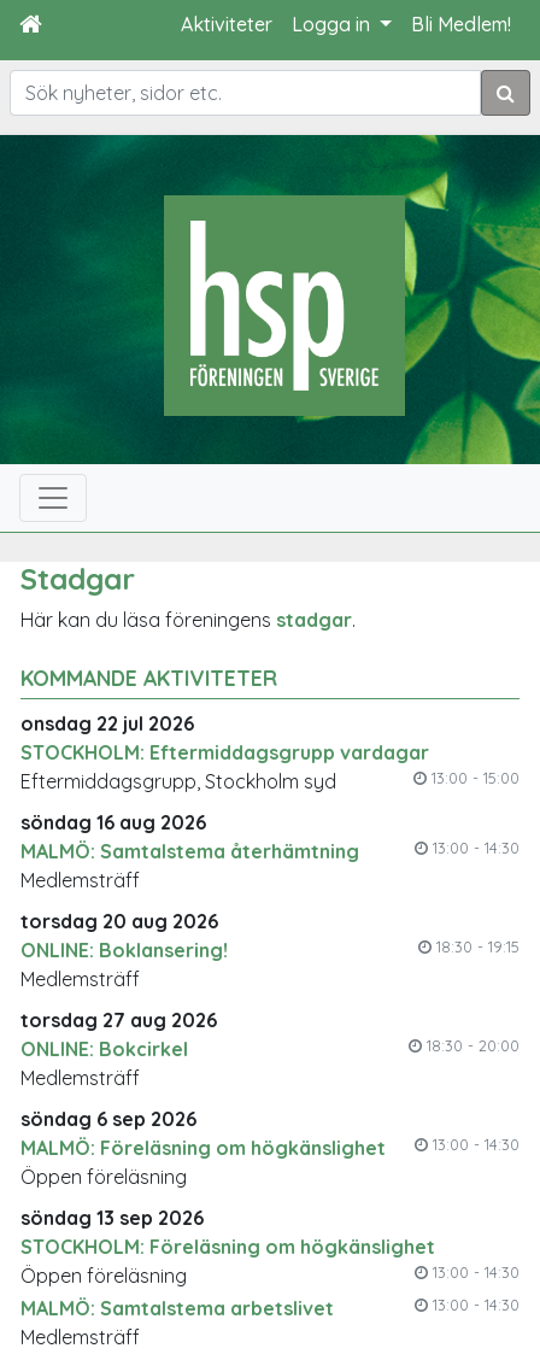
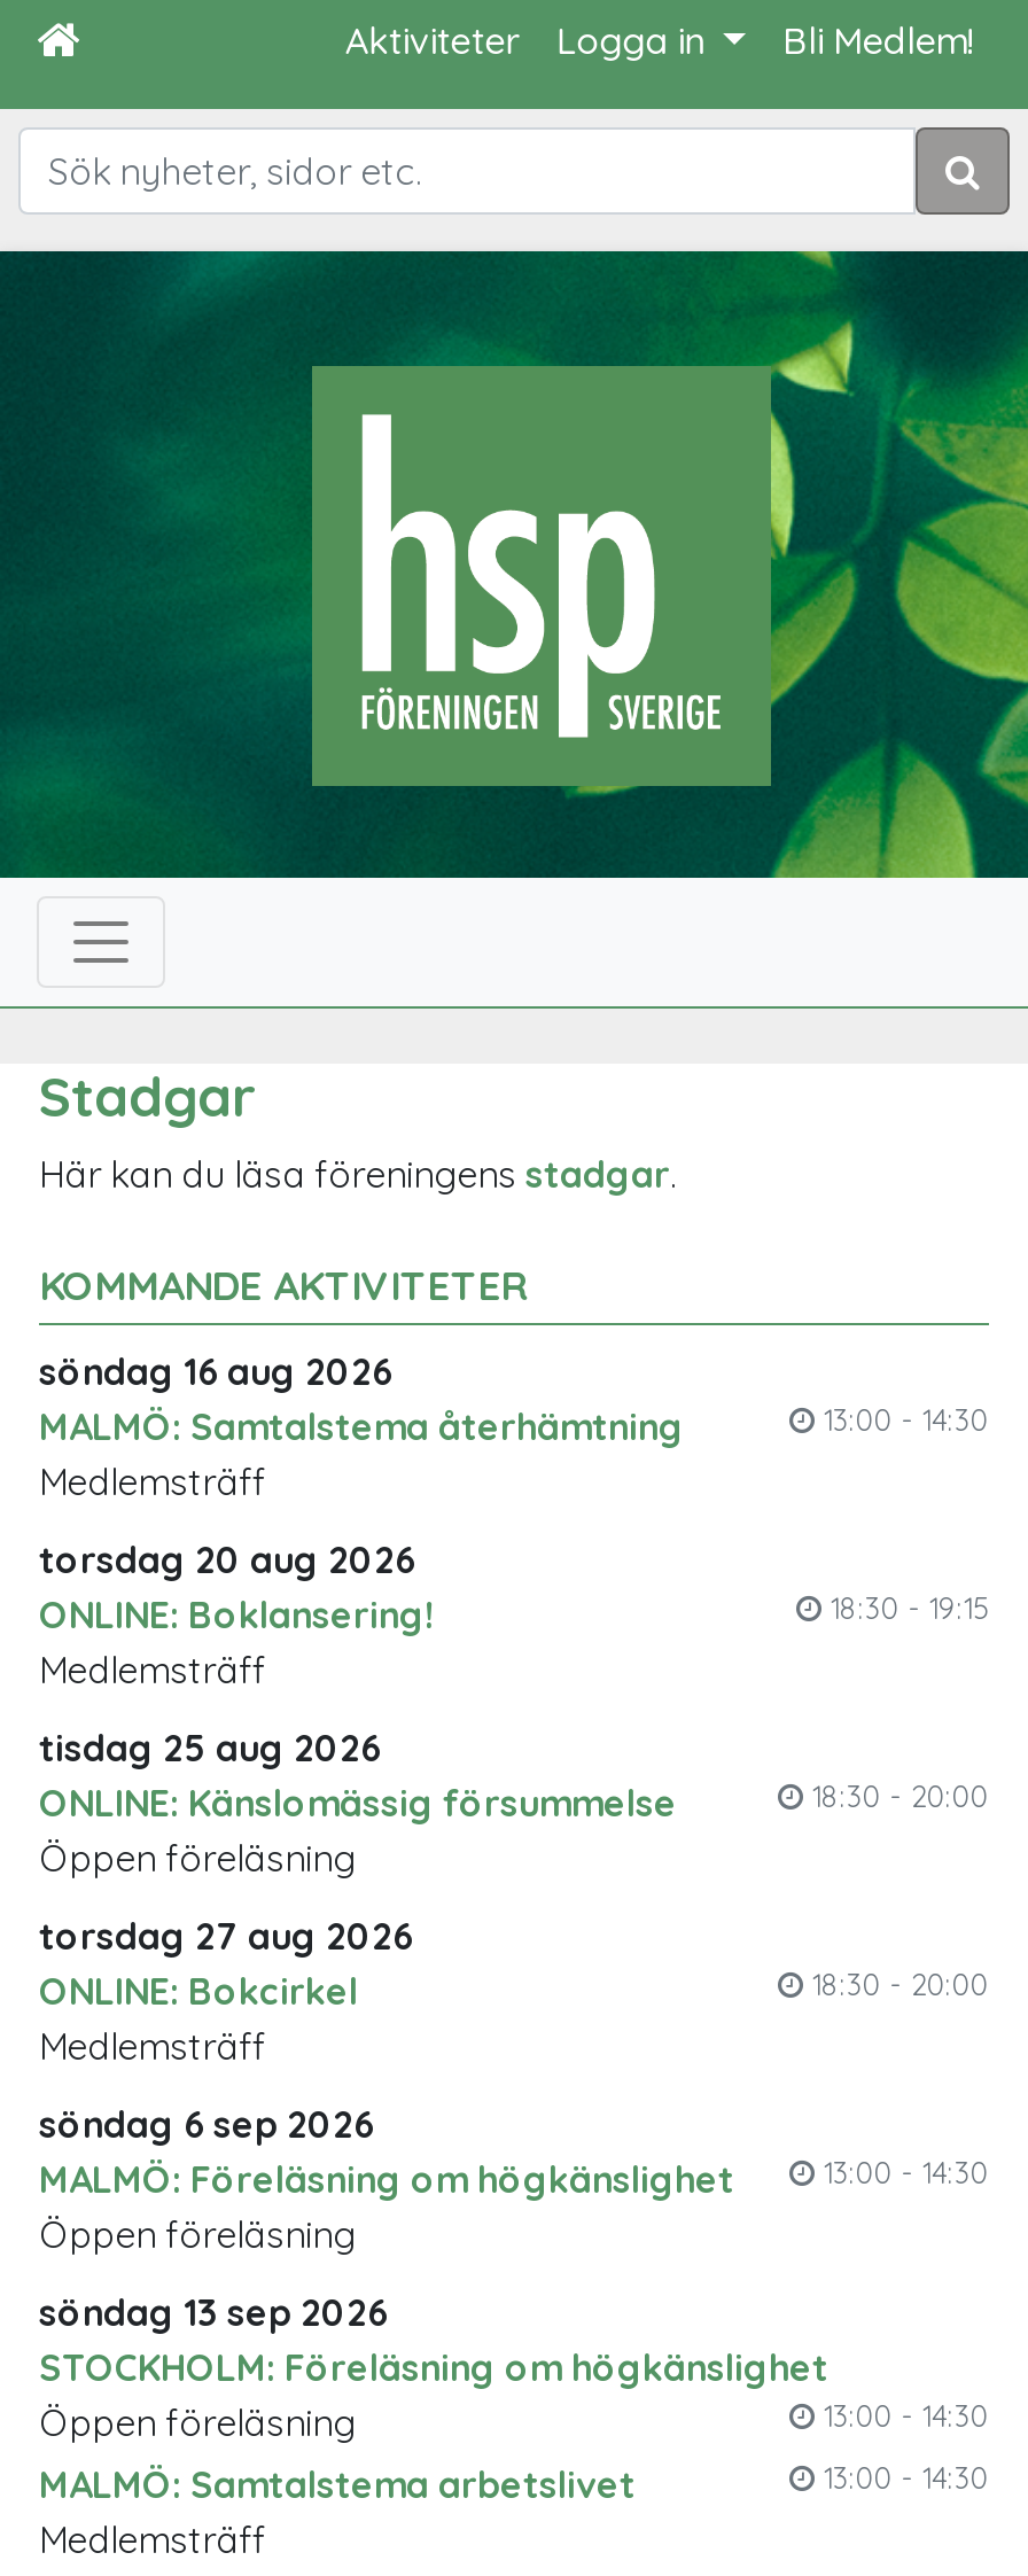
- onsdag 22 jul 2026
- STOCKHOLM: Eftermiddagsgrupp vardagar
- 13:00 - 15:00
- Eftermiddagsgrupp, Stockholm syd

moved up: söndag 16 aug 2026 | MALMÖ: Samtalstema återhämtning | 13:00 - 14:30 | Medlemsträff | torsdag 20 aug 2026 | ONLINE: Boklansering! | 18:30 - 19:15 | Medlemsträff

+ tisdag 25 aug 2026
+ ONLINE: Känslomässig försummelse
+ 18:30 - 20:00
+ Öppen föreläsning
